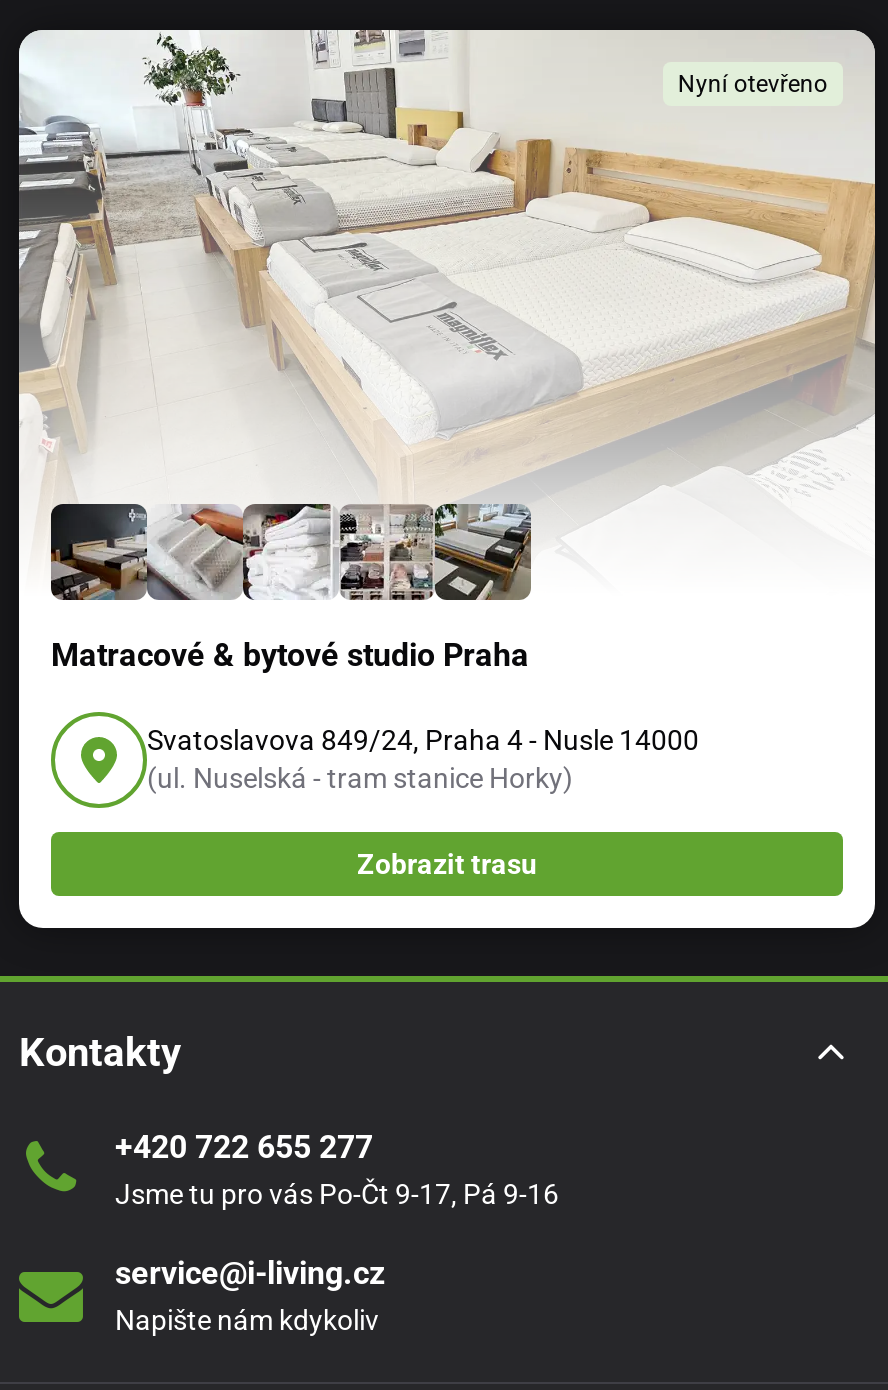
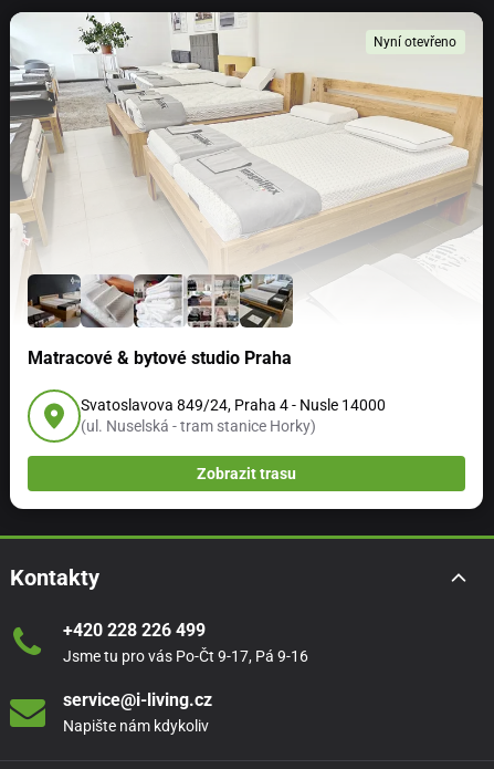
- +420 722 655 277
+ +420 228 226 499
